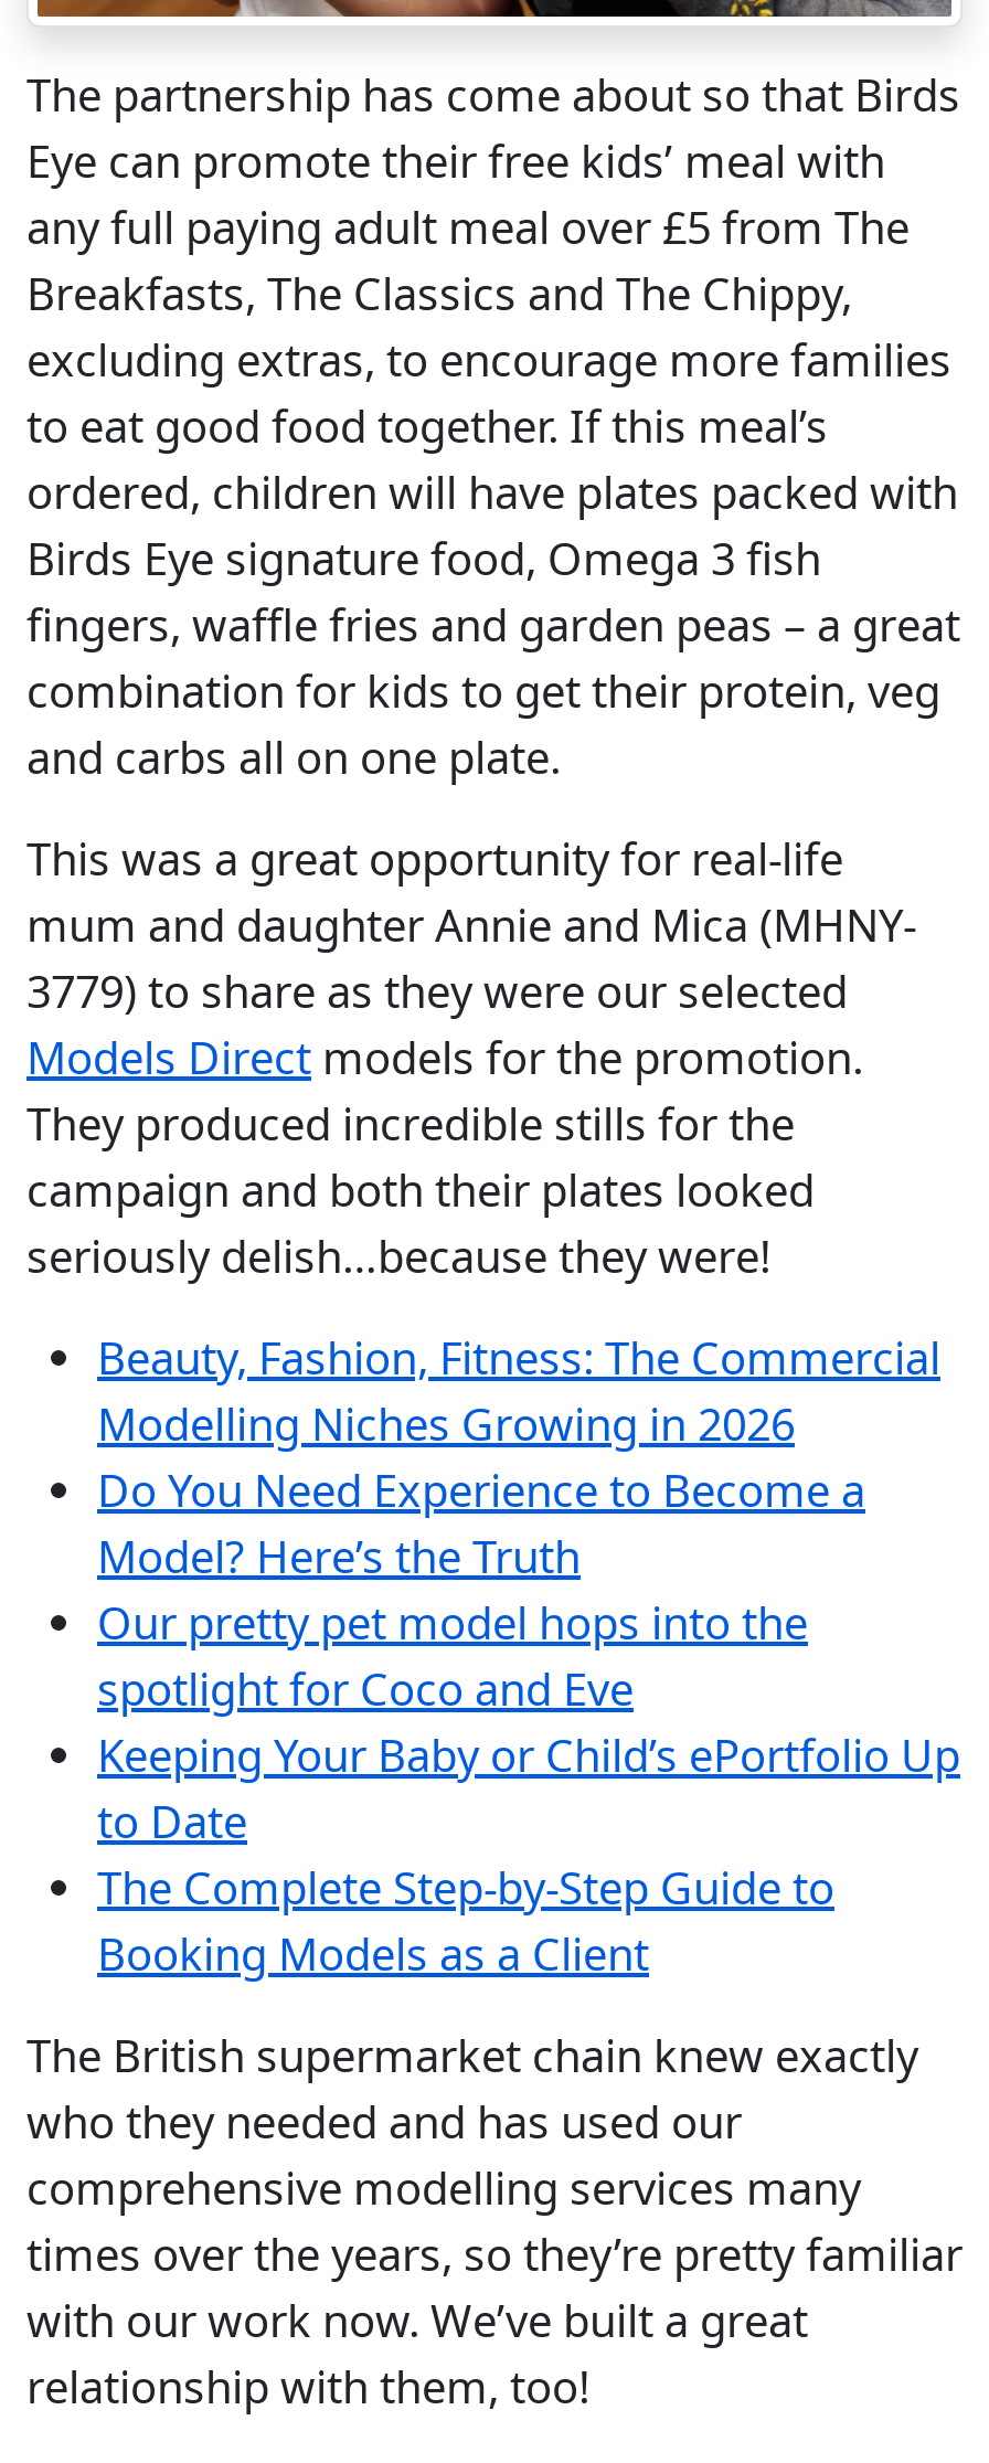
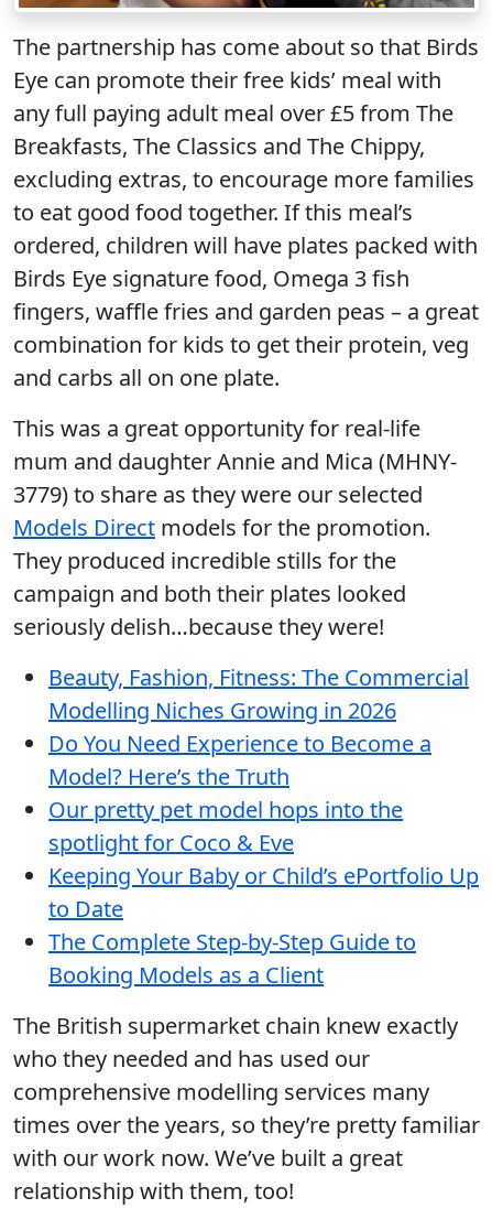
- spotlight for Coco and Eve
+ spotlight for Coco & Eve
